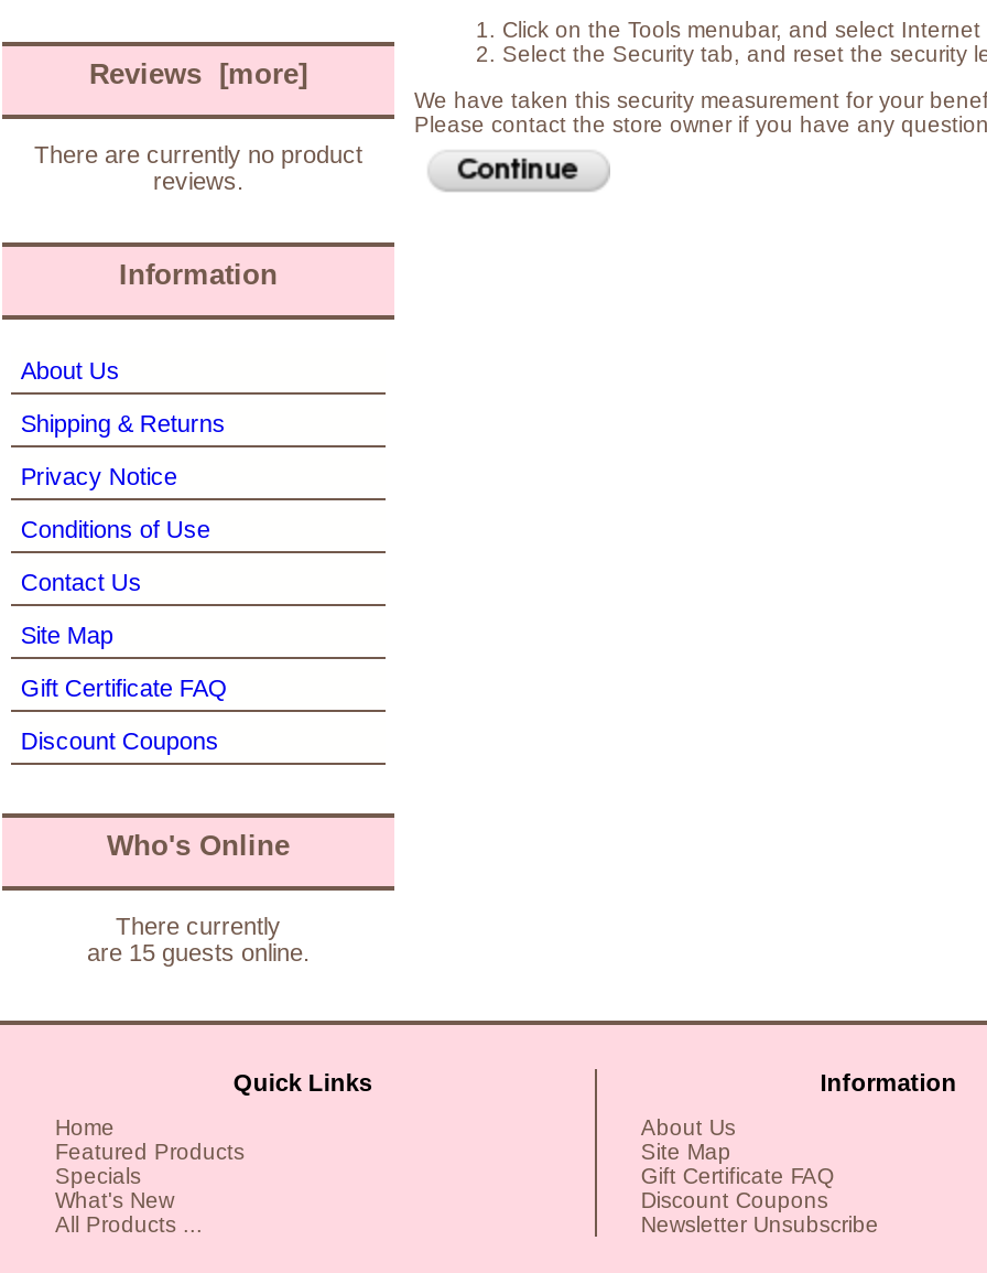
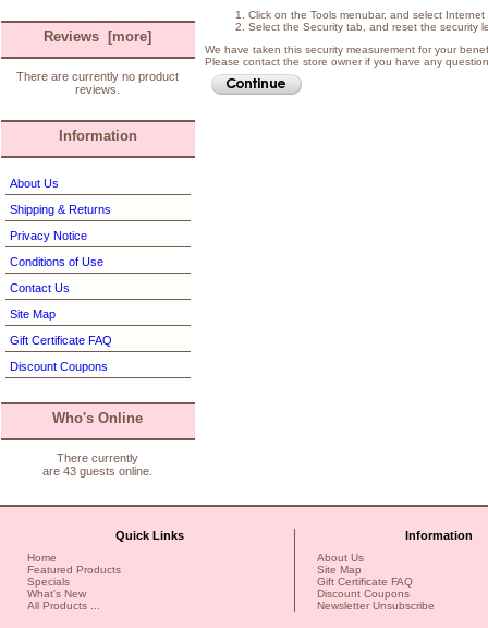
- are 15 guests online.
+ are 43 guests online.
